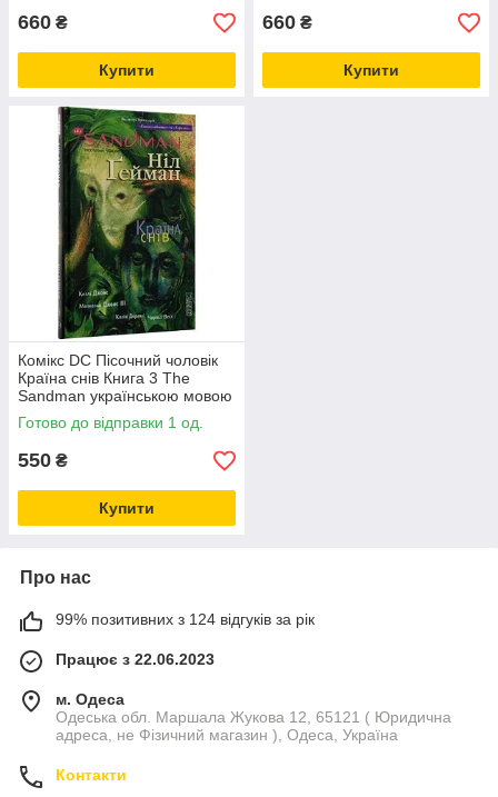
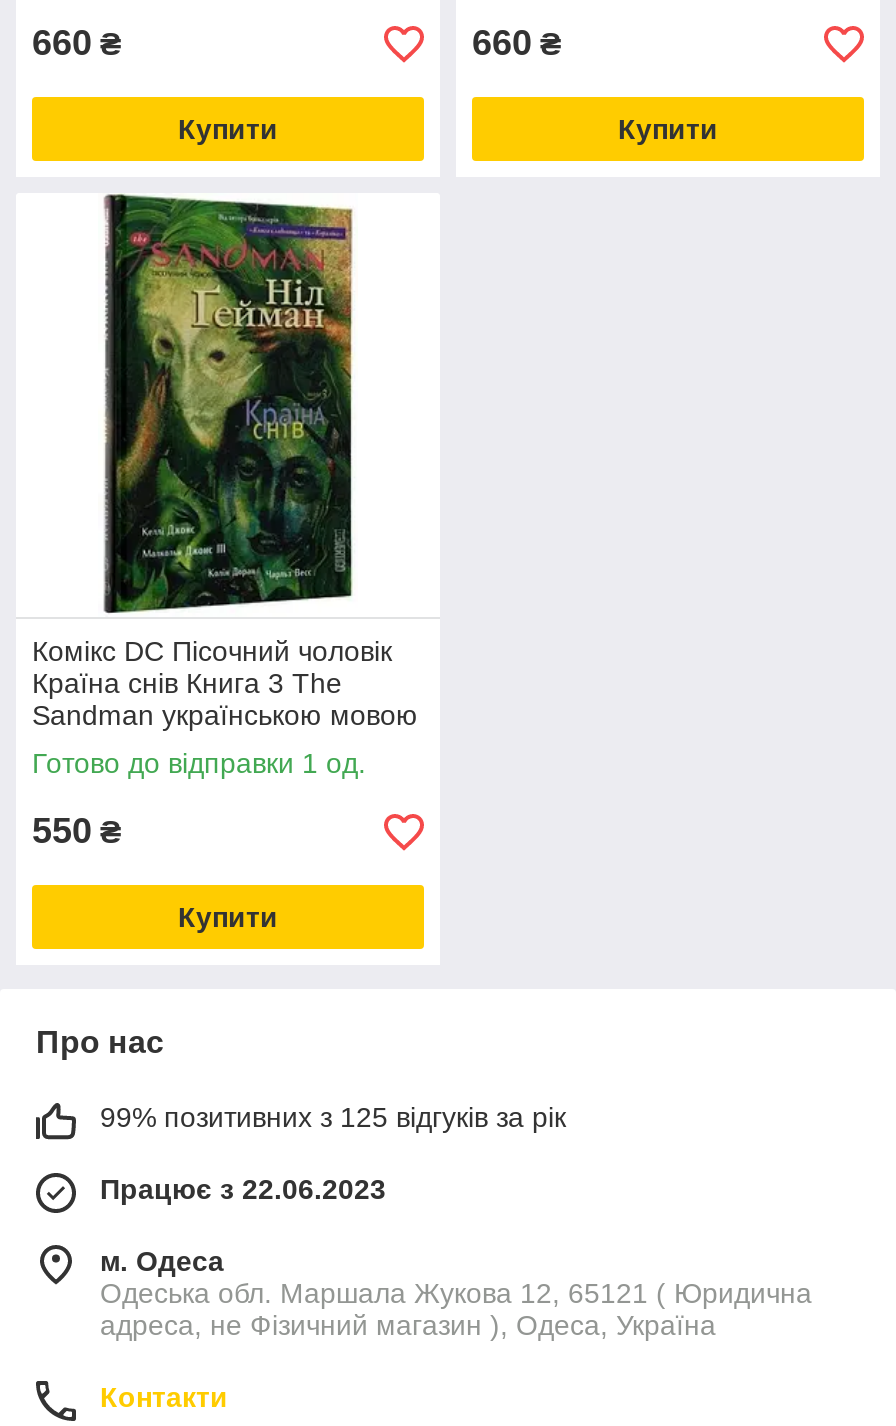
- 99% позитивних з 124 відгуків за рік
+ 99% позитивних з 125 відгуків за рік
